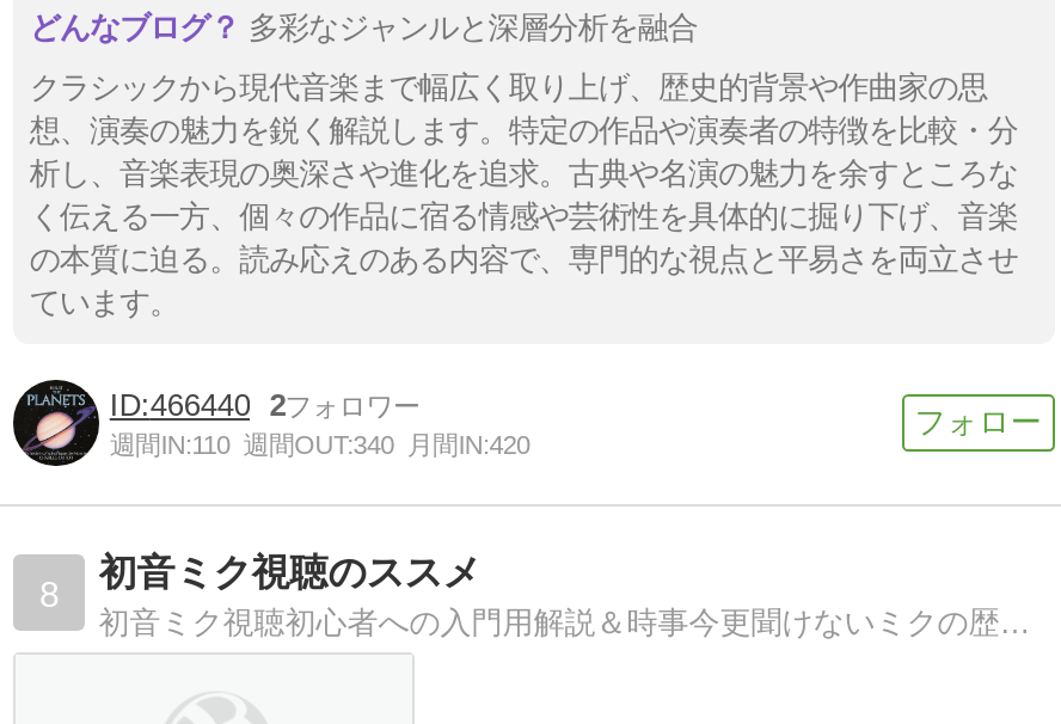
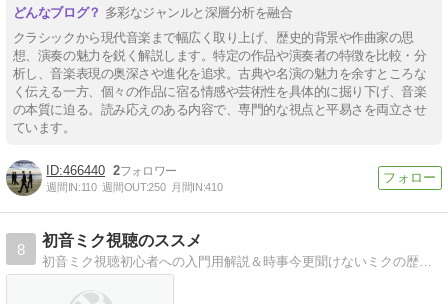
- [image]
- 週間IN:110 週間OUT:340 月間IN:420
+ [image]
+ 週間IN:110 週間OUT:250 月間IN:410
